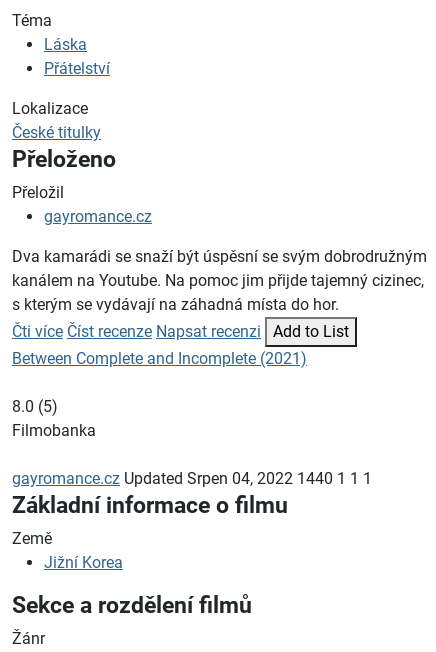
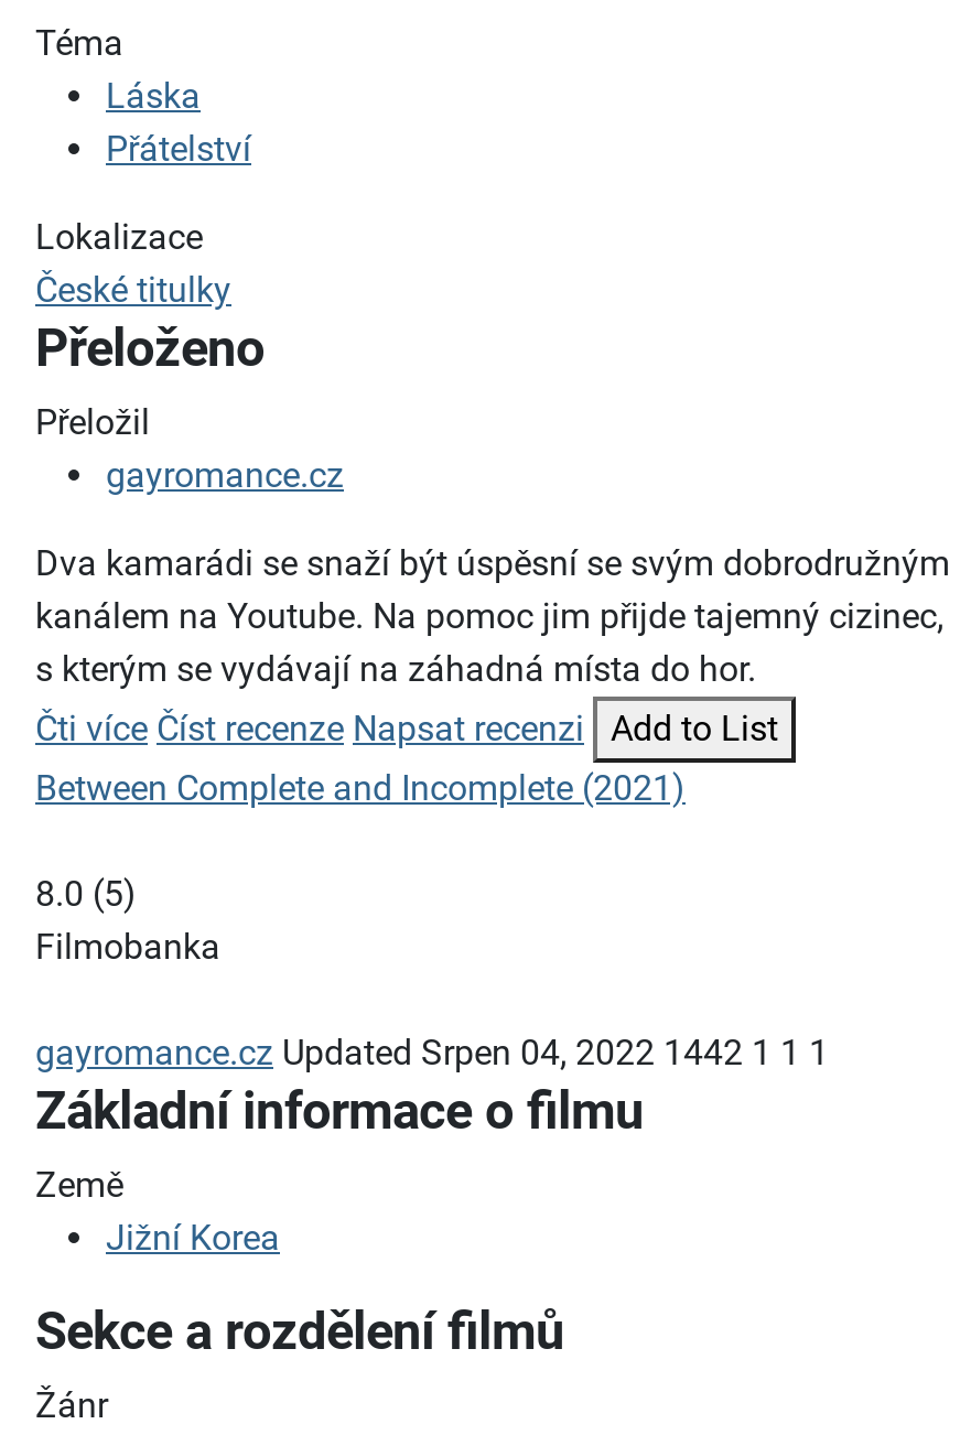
- gayromance.cz Updated Srpen 04, 2022 1440 1 1 1
+ gayromance.cz Updated Srpen 04, 2022 1442 1 1 1
